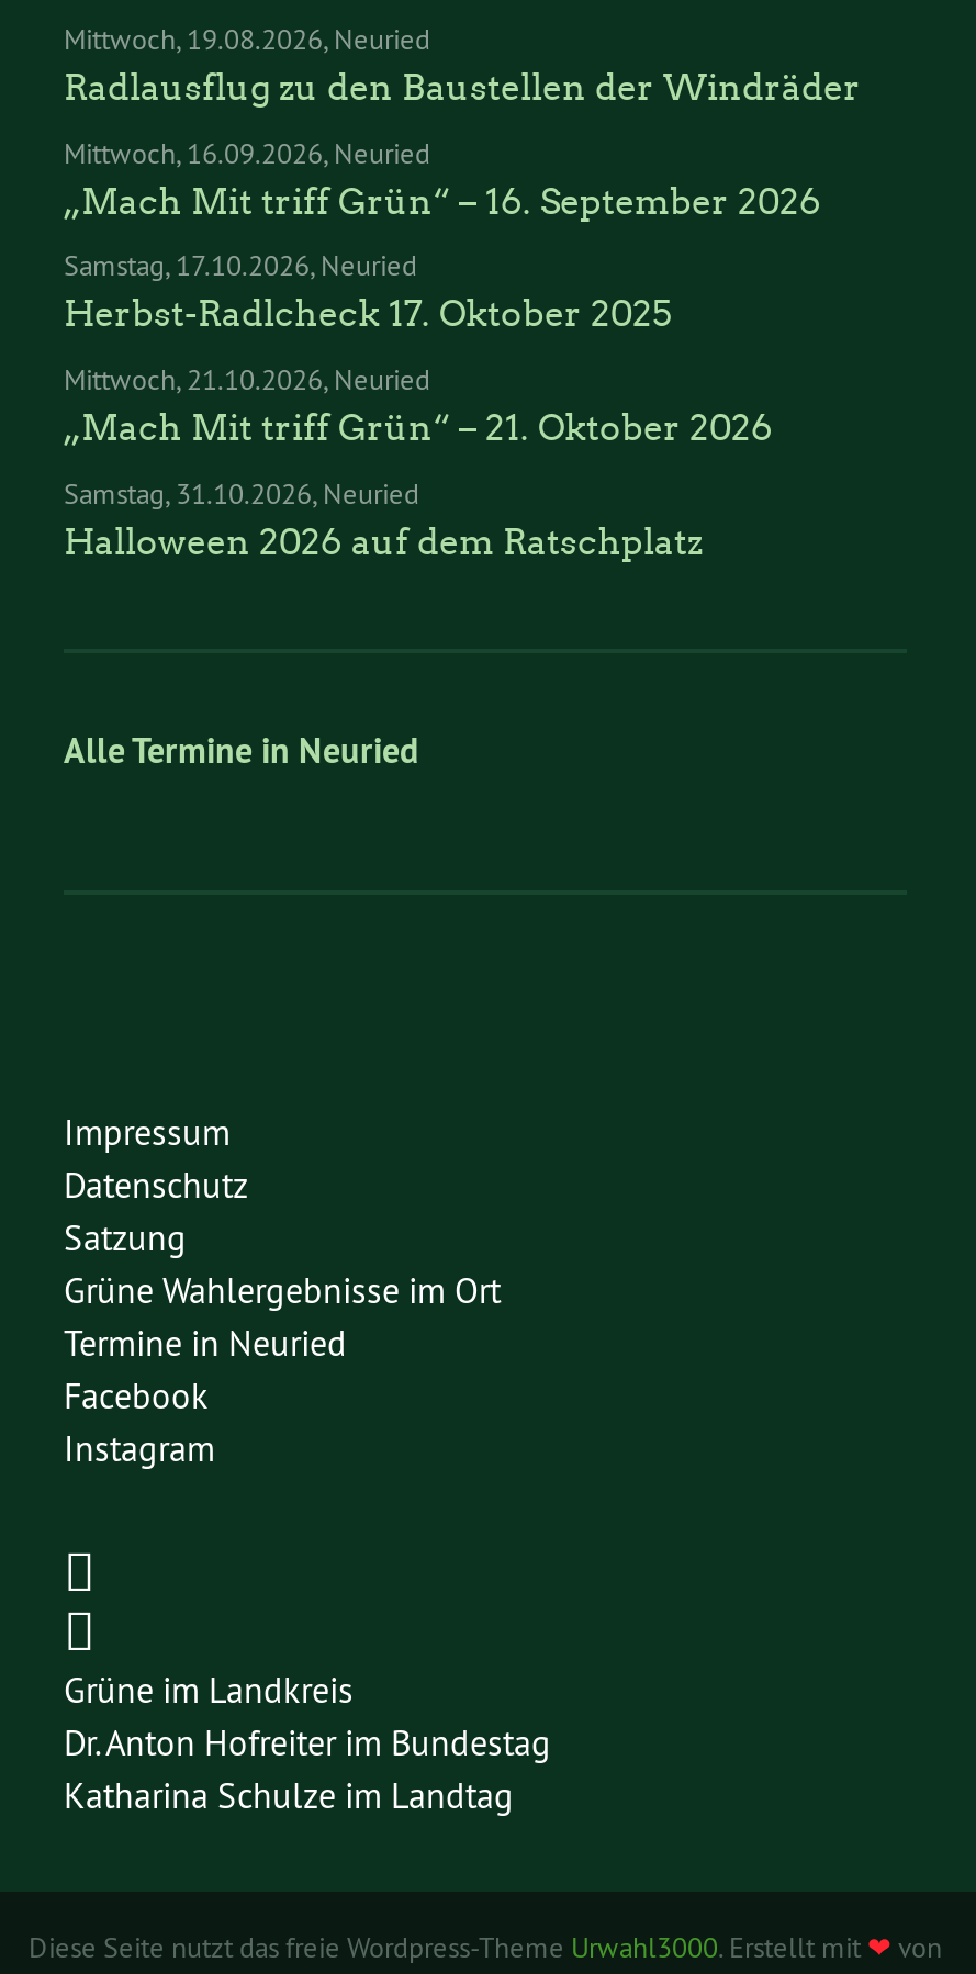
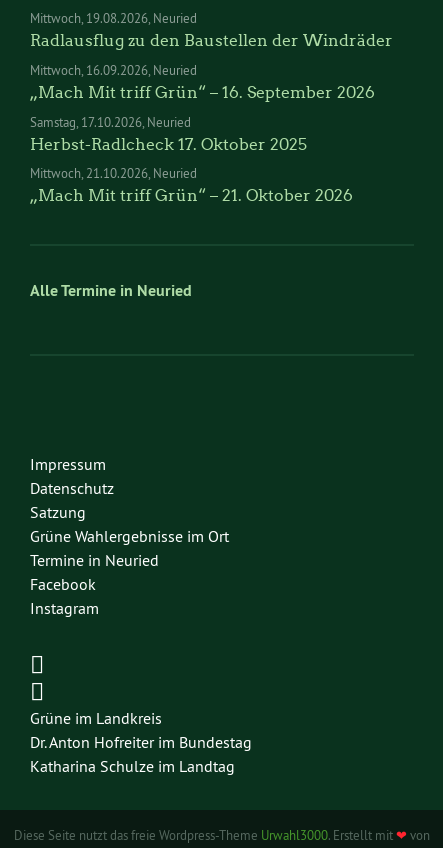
- Samstag 31.10.2026 Neuried
- Halloween 2026 auf dem Ratschplatz
